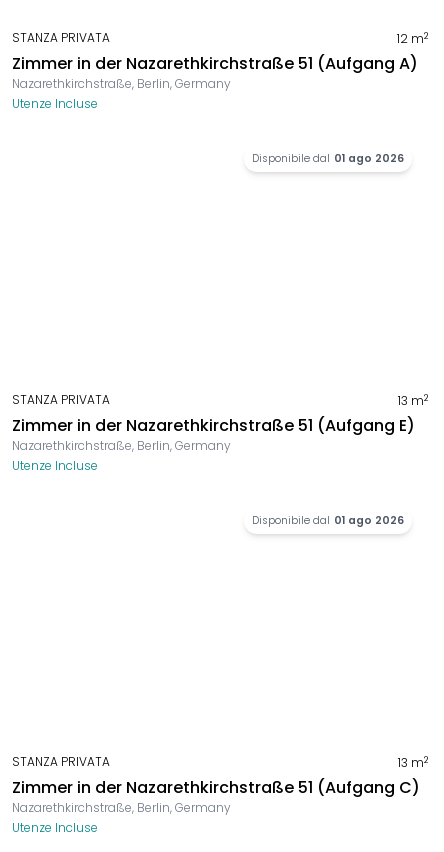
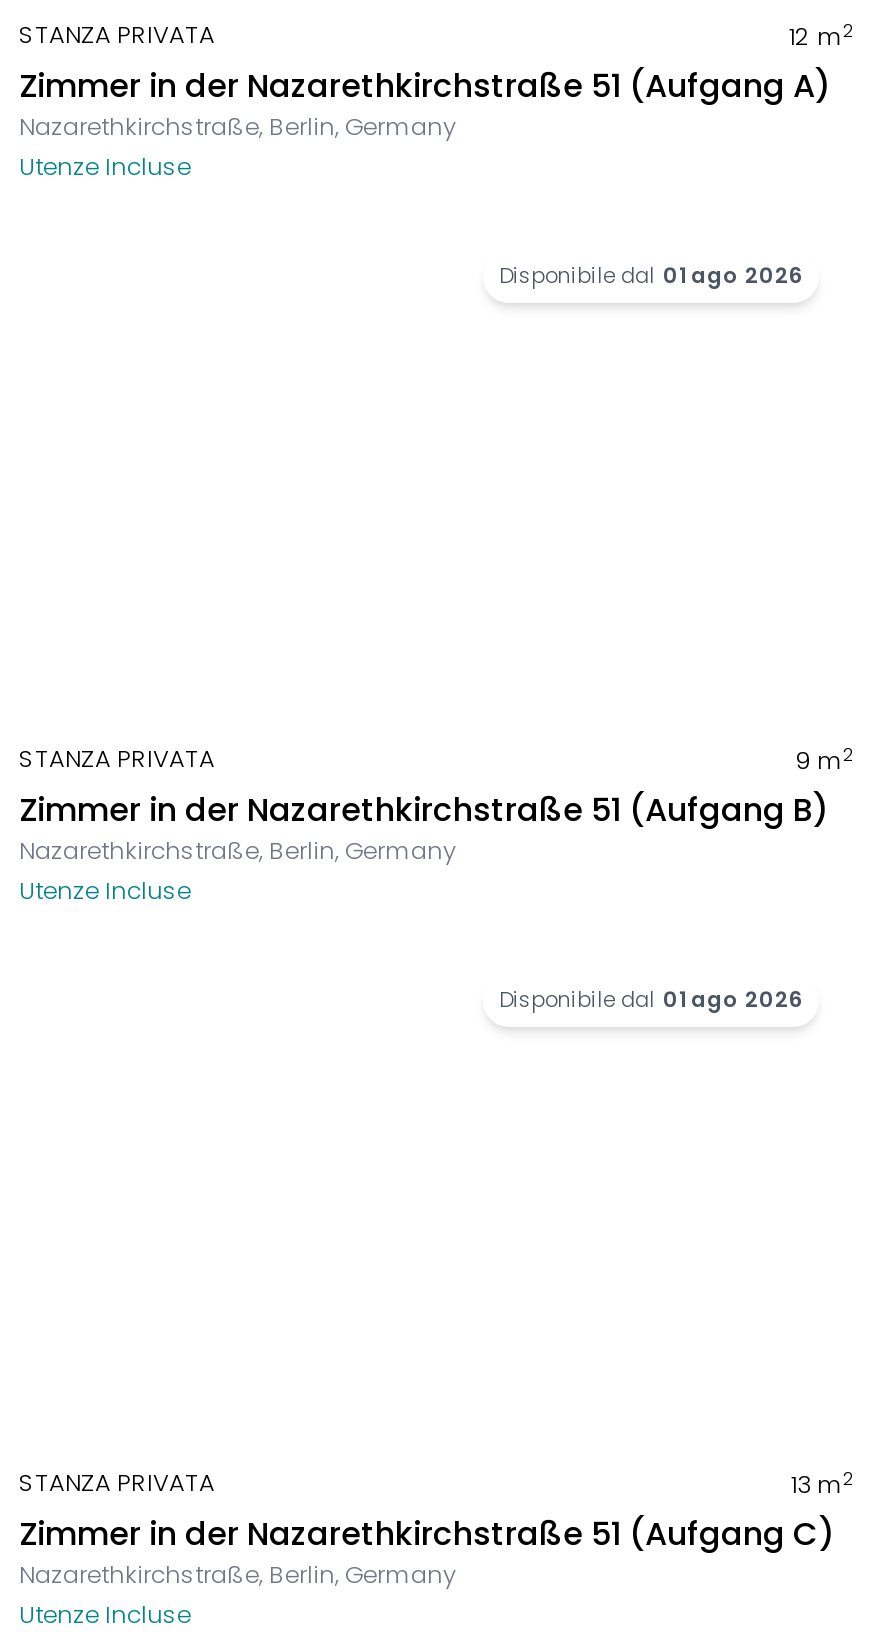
- 13 m2
+ 9 m2

- Zimmer in der Nazarethkirchstraße 51 (Aufgang E)
+ Zimmer in der Nazarethkirchstraße 51 (Aufgang B)
